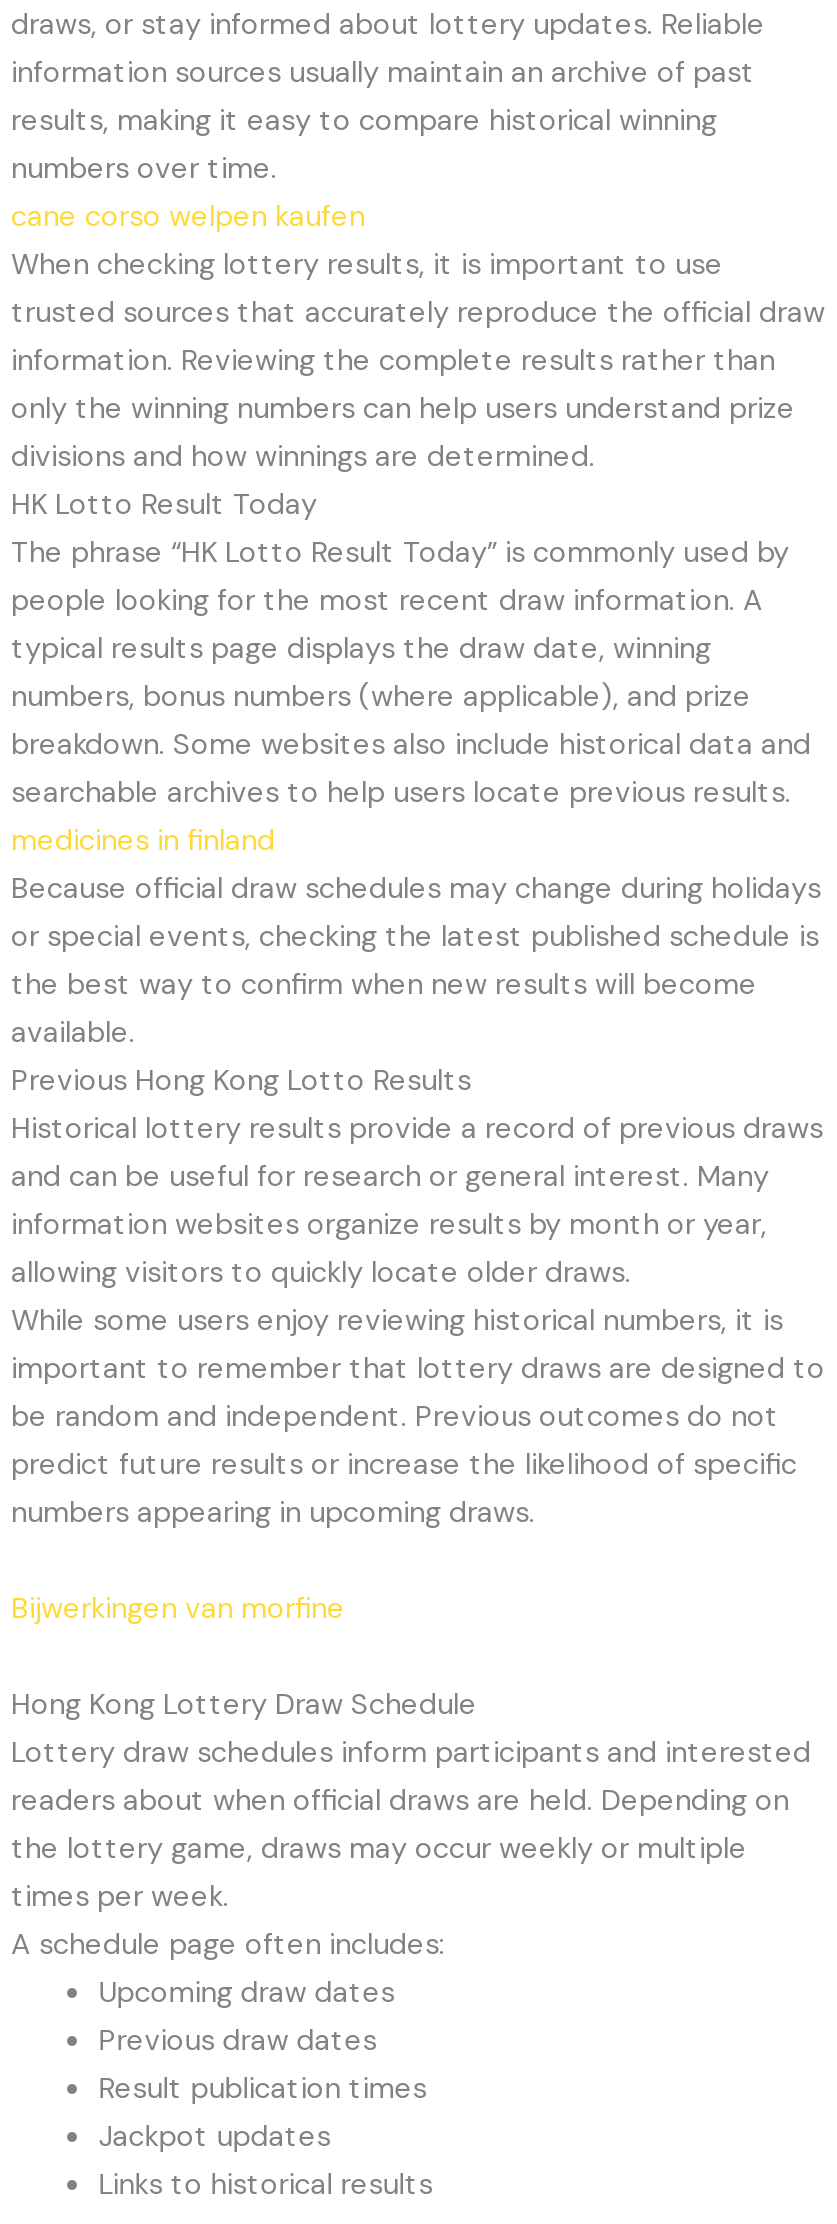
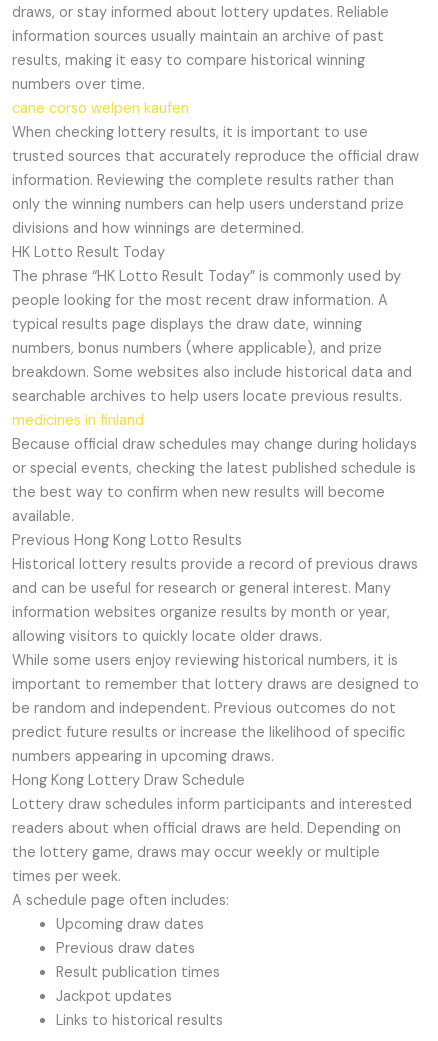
- Bijwerkingen van morfine
